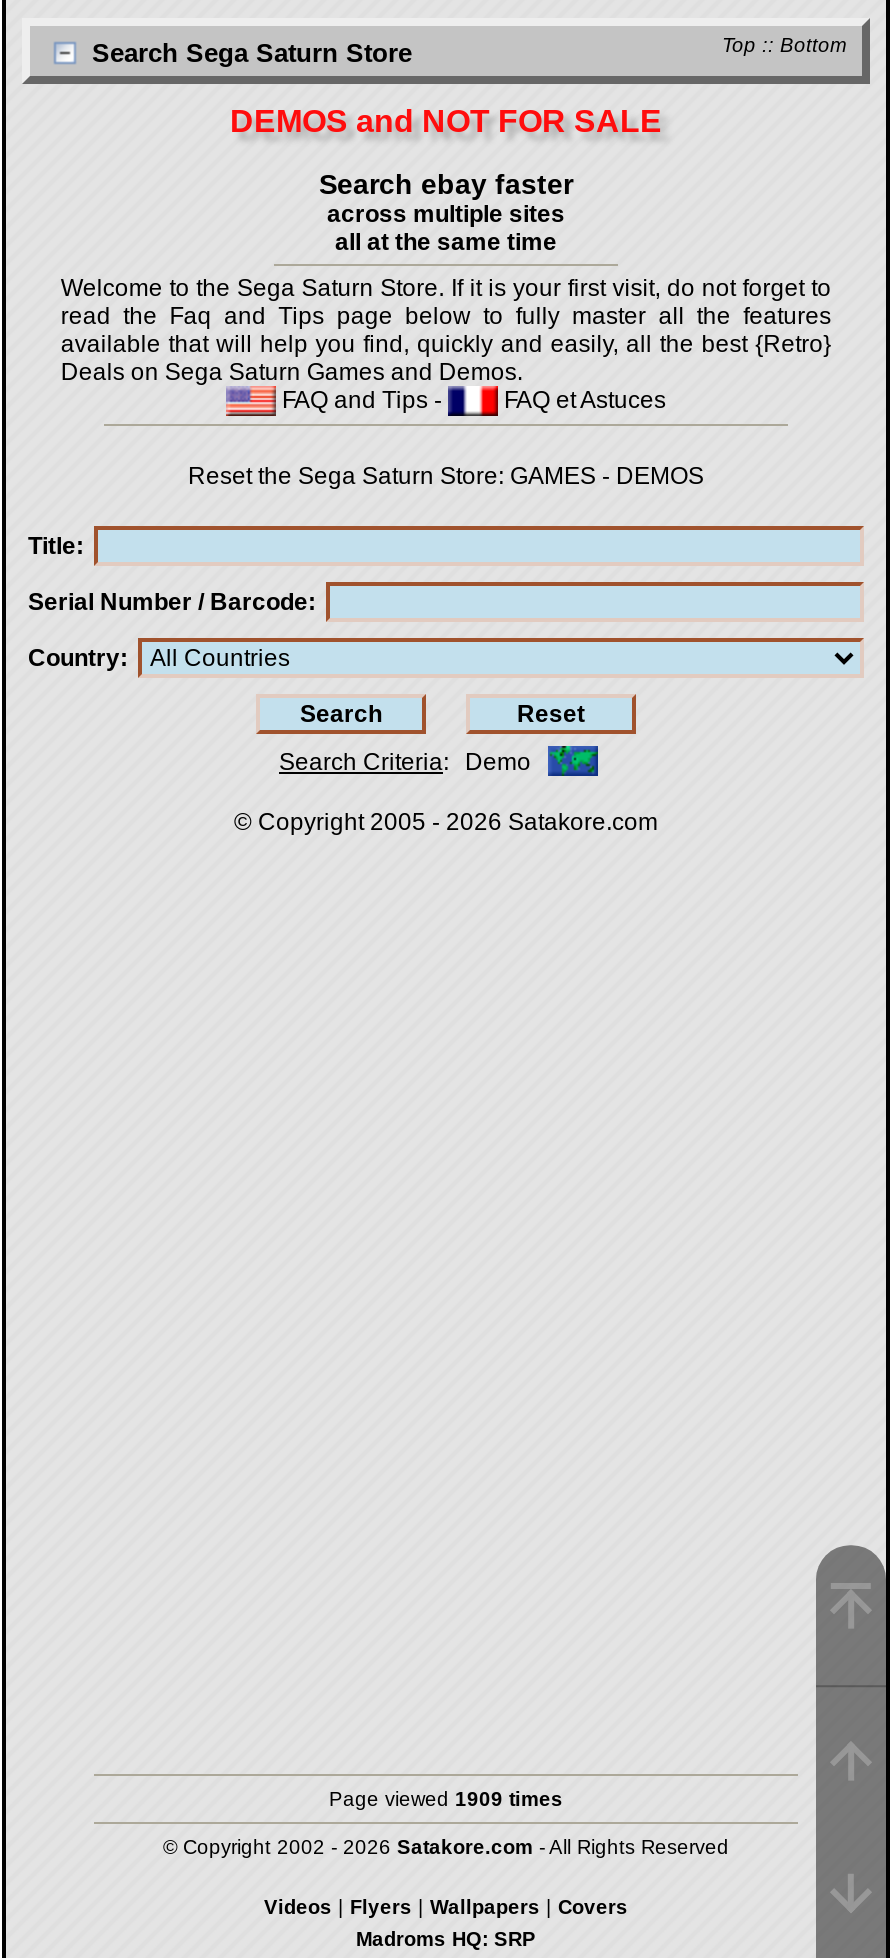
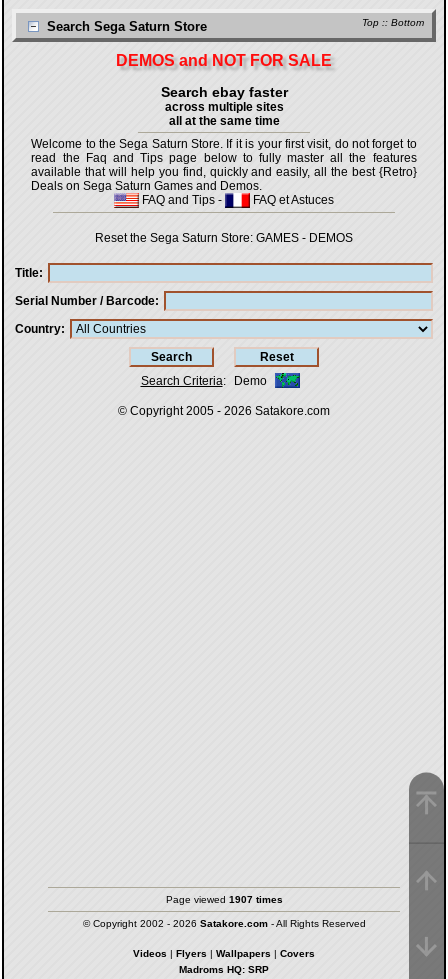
- Page viewed 1909 times
+ Page viewed 1907 times
